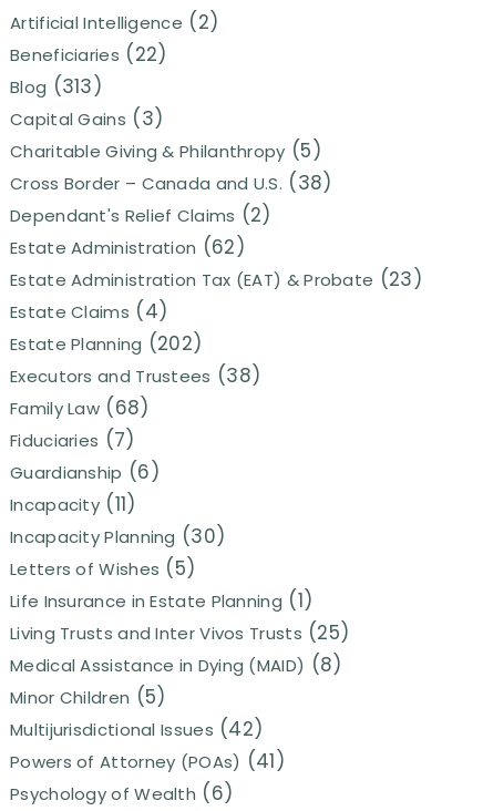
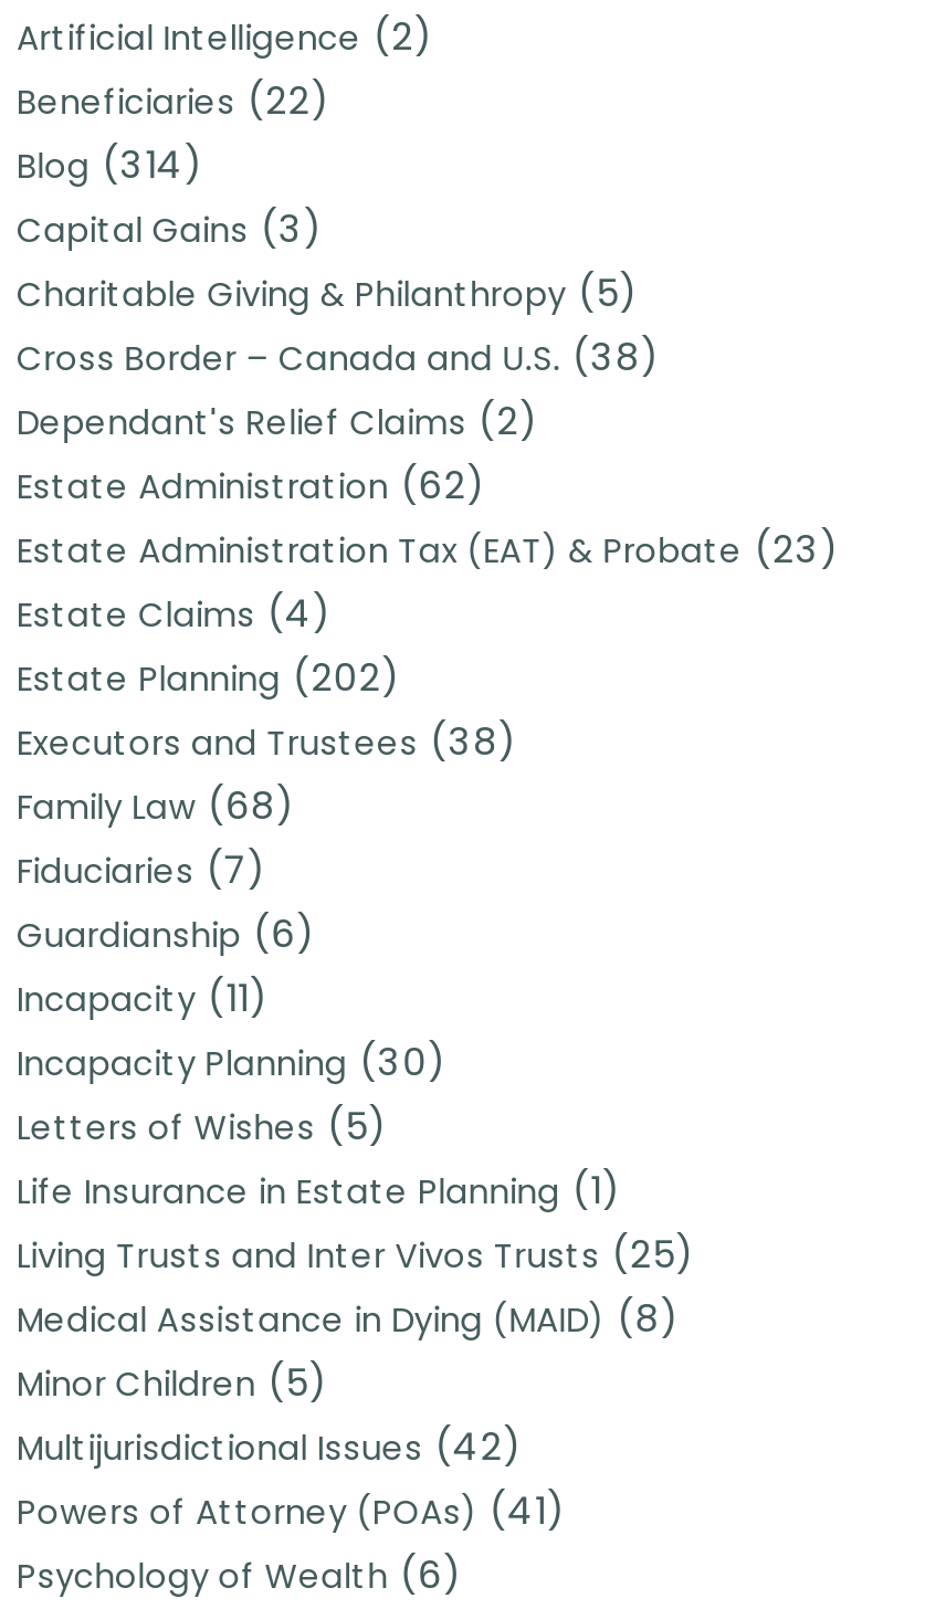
- Blog (313)
+ Blog (314)
